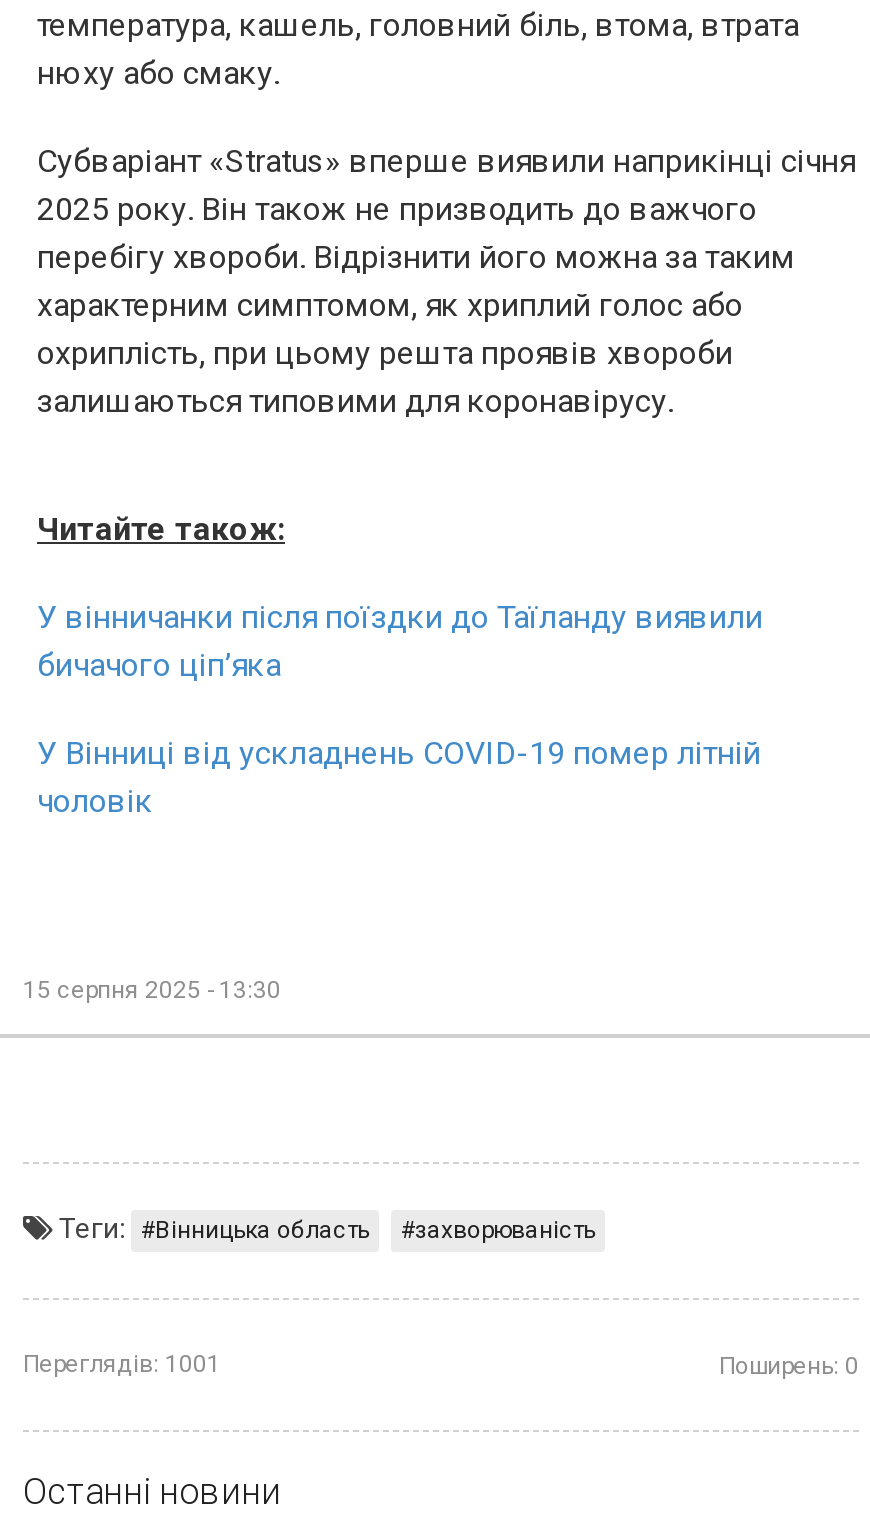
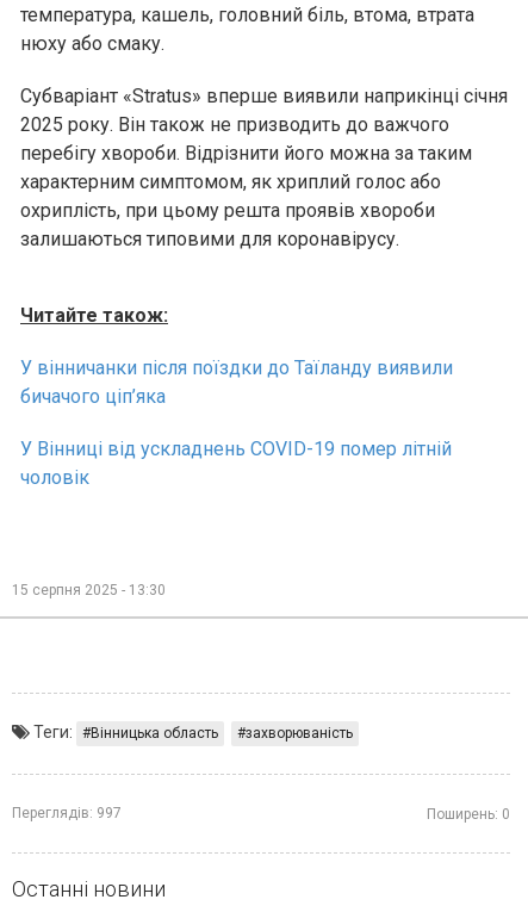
- Переглядів: 1001
+ Переглядів: 997
